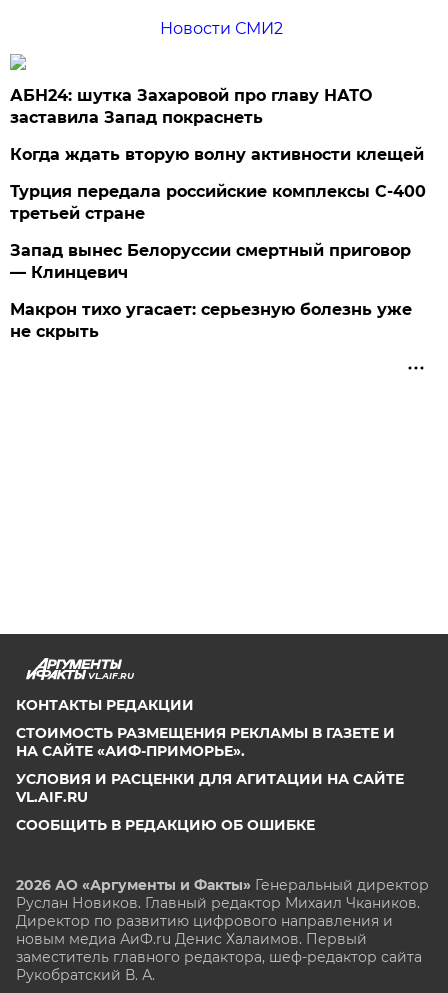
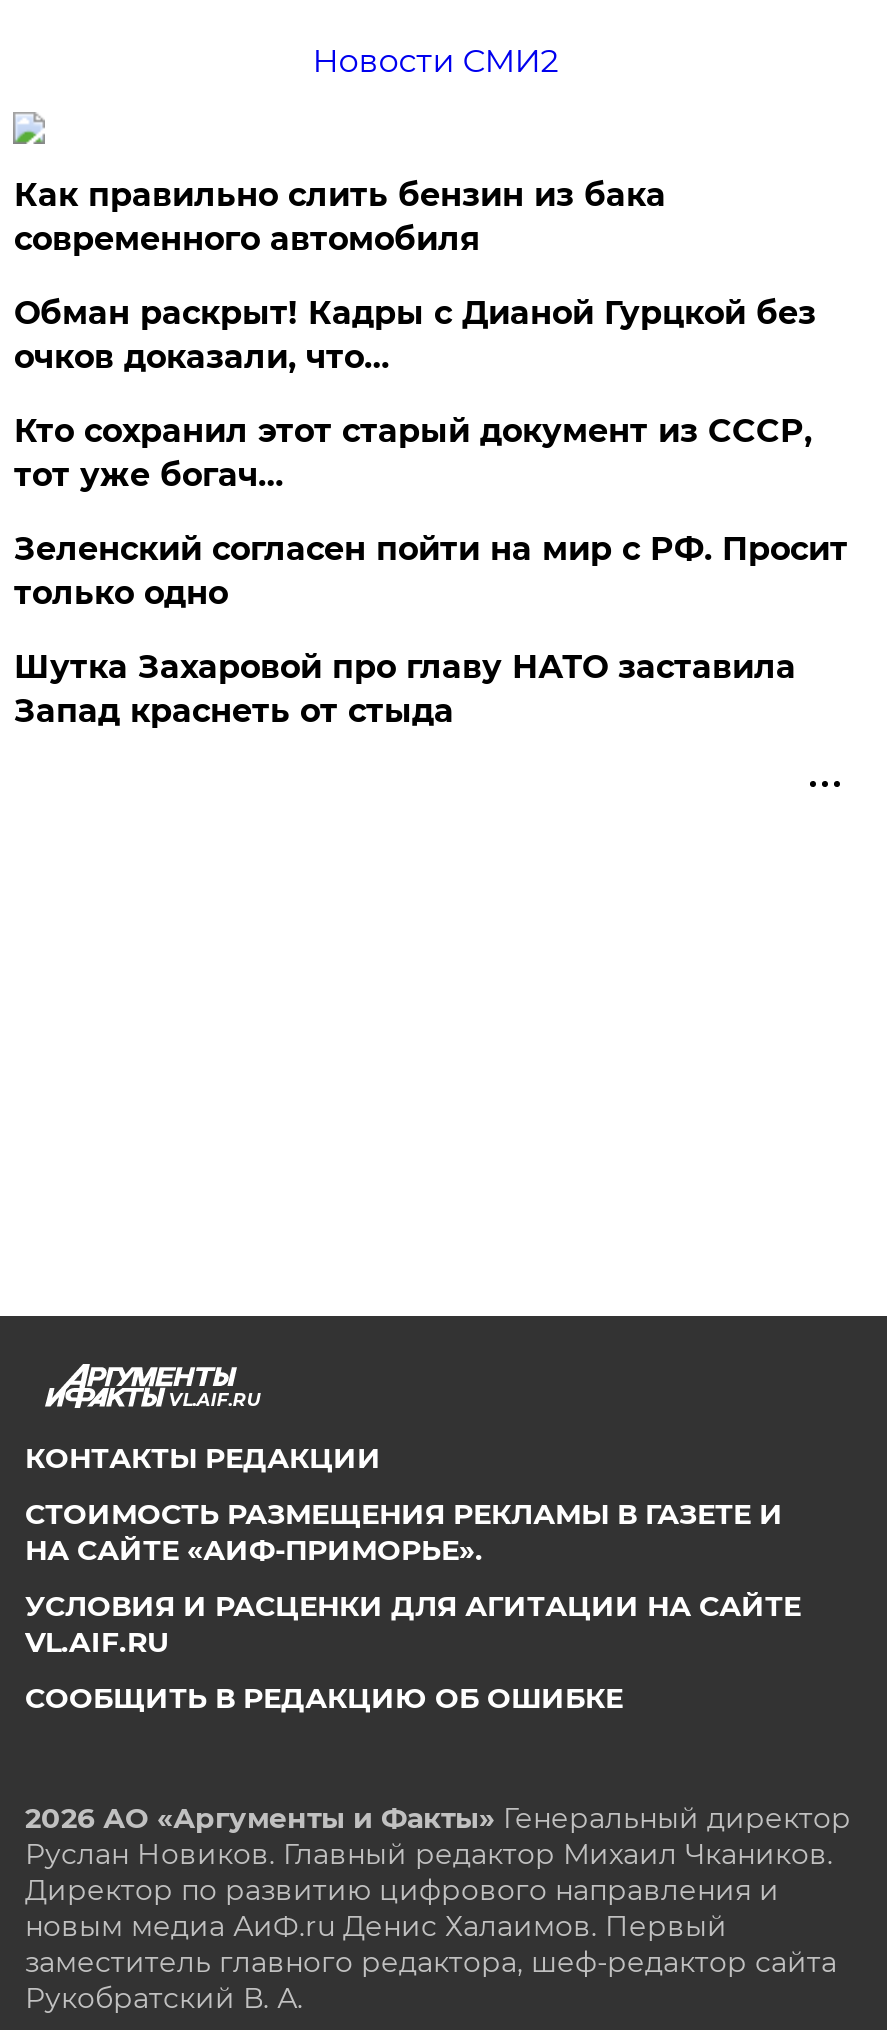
- АБН24: шутка Захаровой про главу НАТО
- заставила Запад покраснеть
+ Как правильно слить бензин из бака
+ современного автомобиля

- Когда ждать вторую волну активности клещей
+ Обман раскрыт! Кадры с Дианой Гурцкой без
+ очков доказали, что…

- Турция передала российские комплексы С-400
- третьей стране
+ Кто сохранил этот старый документ из СССР,
+ тот уже богач…

- Запад вынес Белоруссии смертный приговор
- — Клинцевич
+ Зеленский согласен пойти на мир с РФ. Просит
+ только одно

- Макрон тихо угасает: серьезную болезнь уже
- не скрыть
+ Шутка Захаровой про главу НАТО заставила
+ Запад краснеть от стыда
